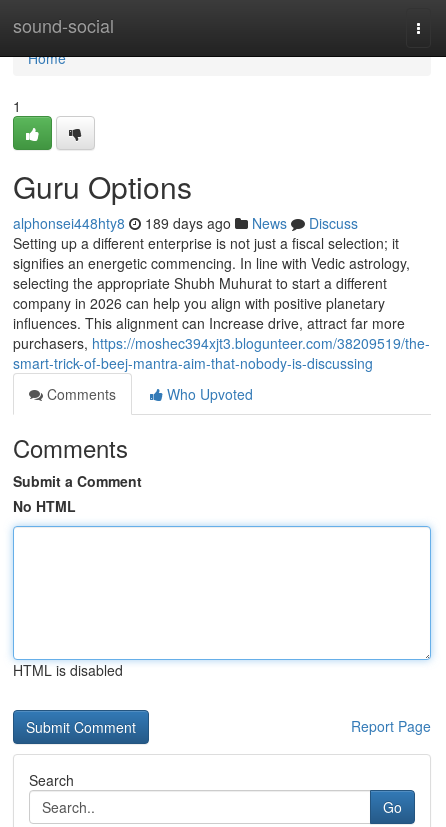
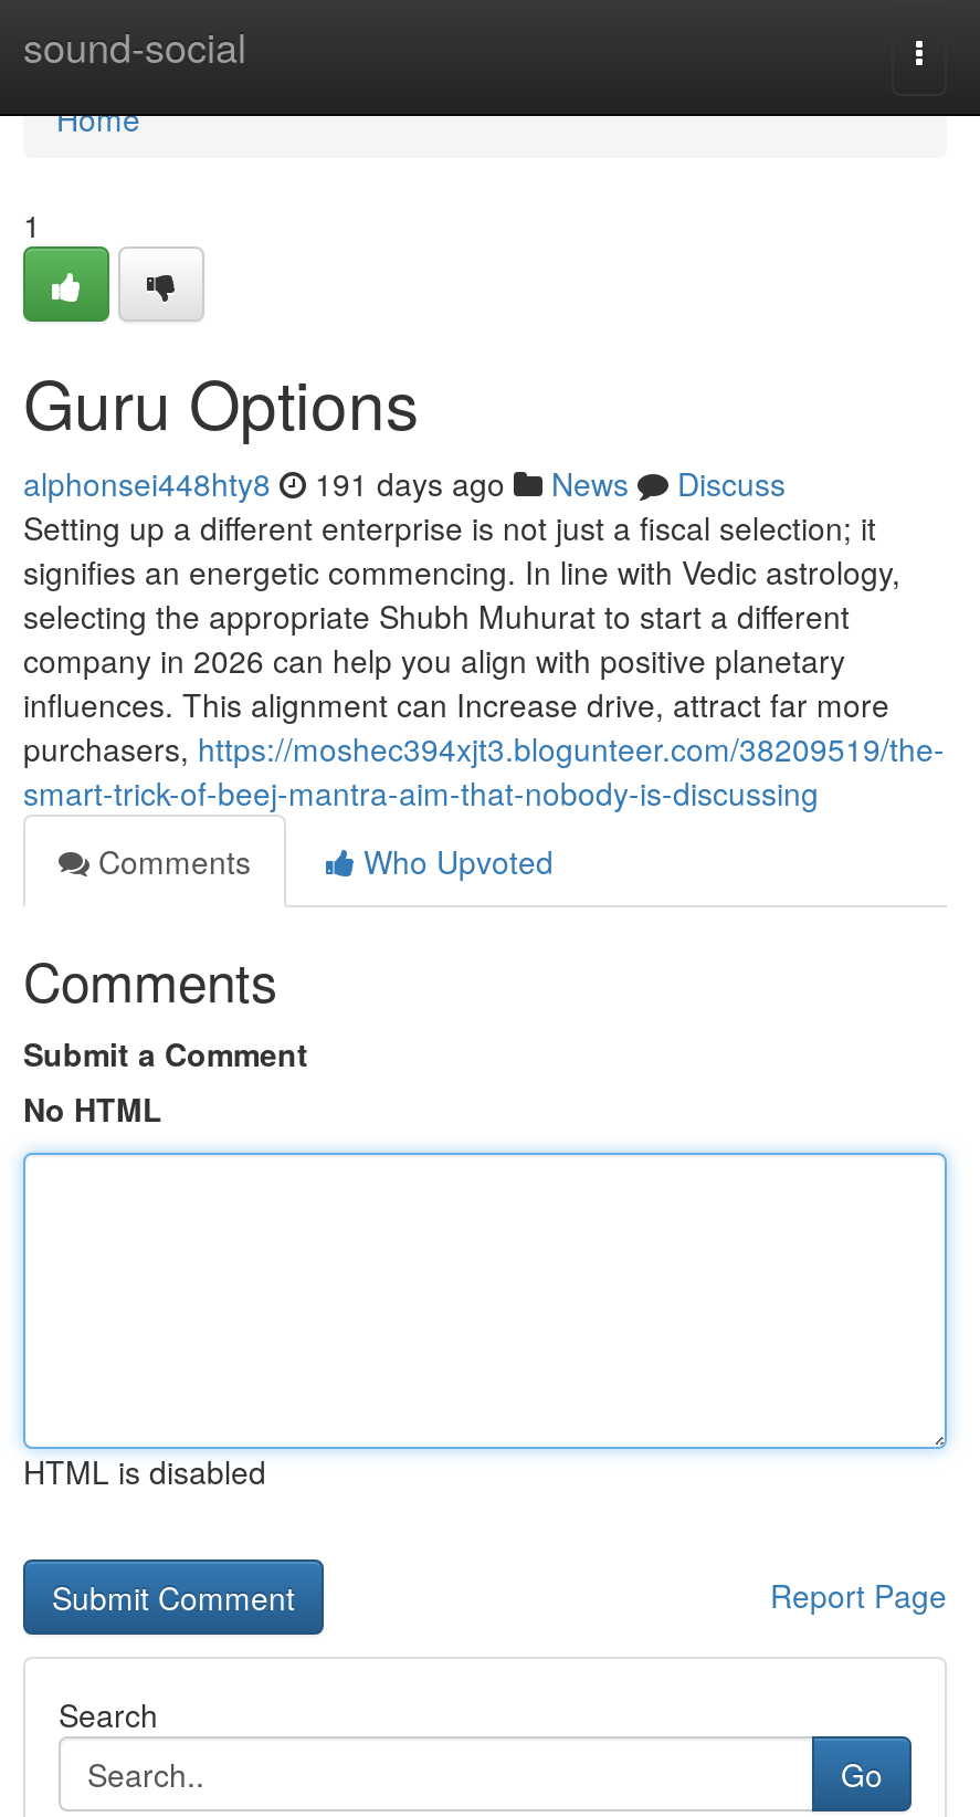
- alphonsei448hty8 189 days ago News Discuss
+ alphonsei448hty8 191 days ago News Discuss
